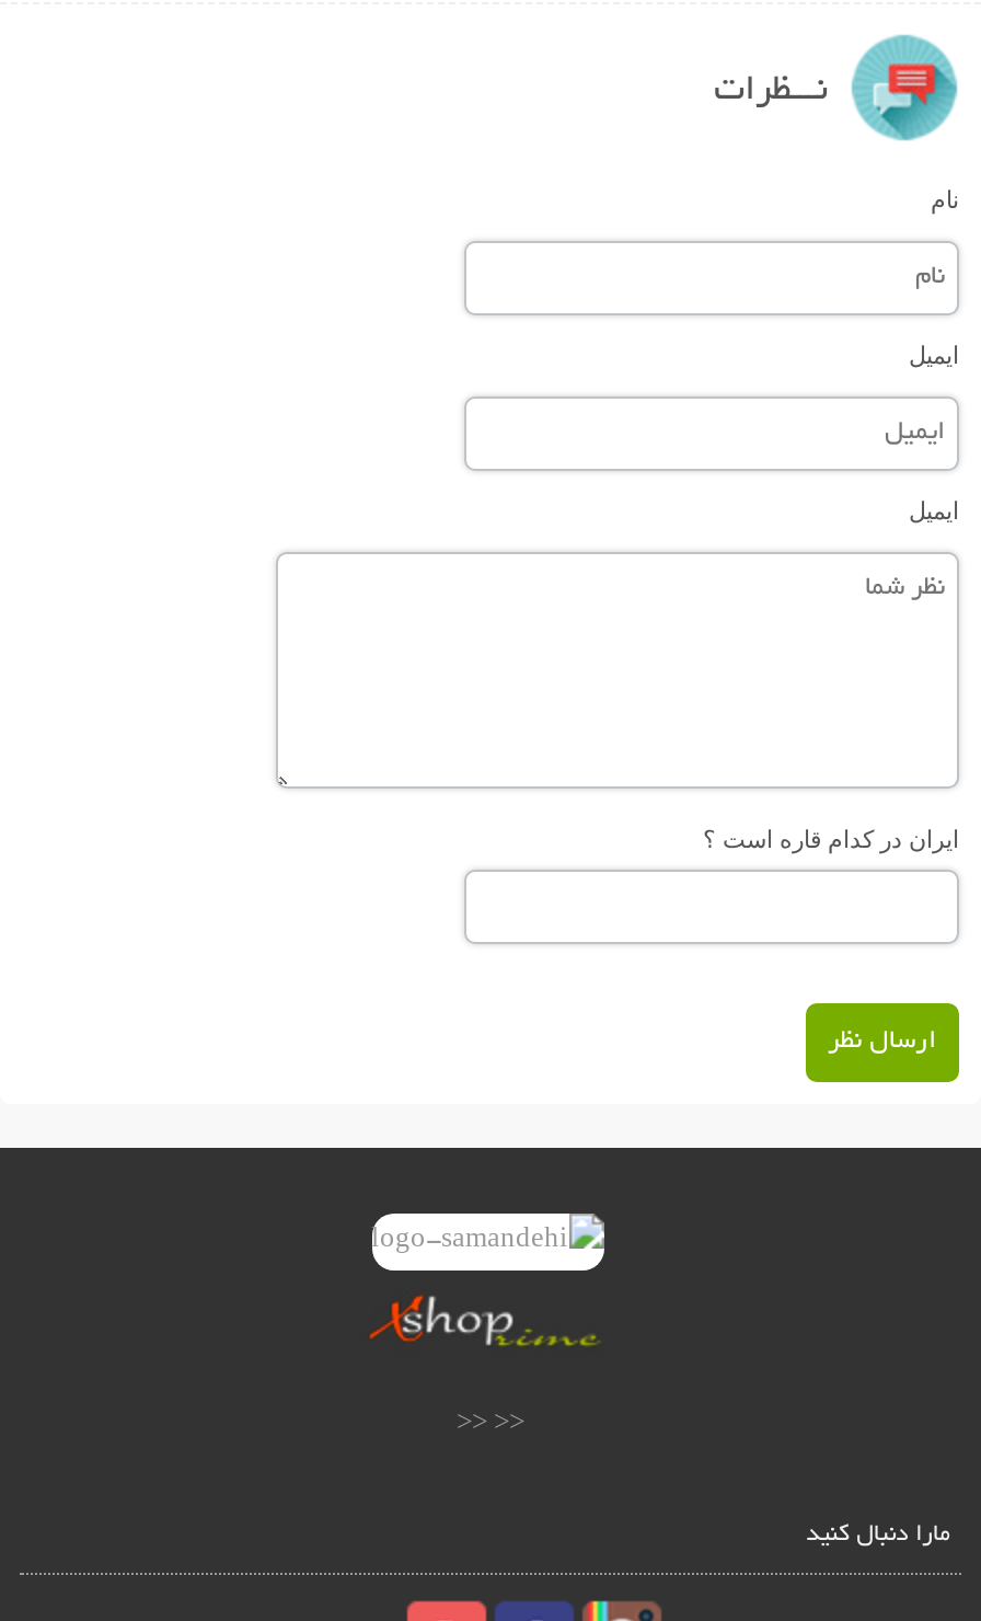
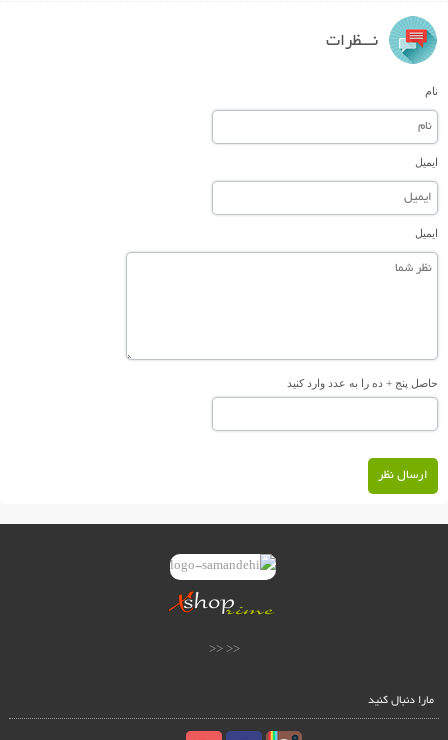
- ایران در کدام قاره است ؟
+ حاصل پنج + ده را به عدد وارد کنید
